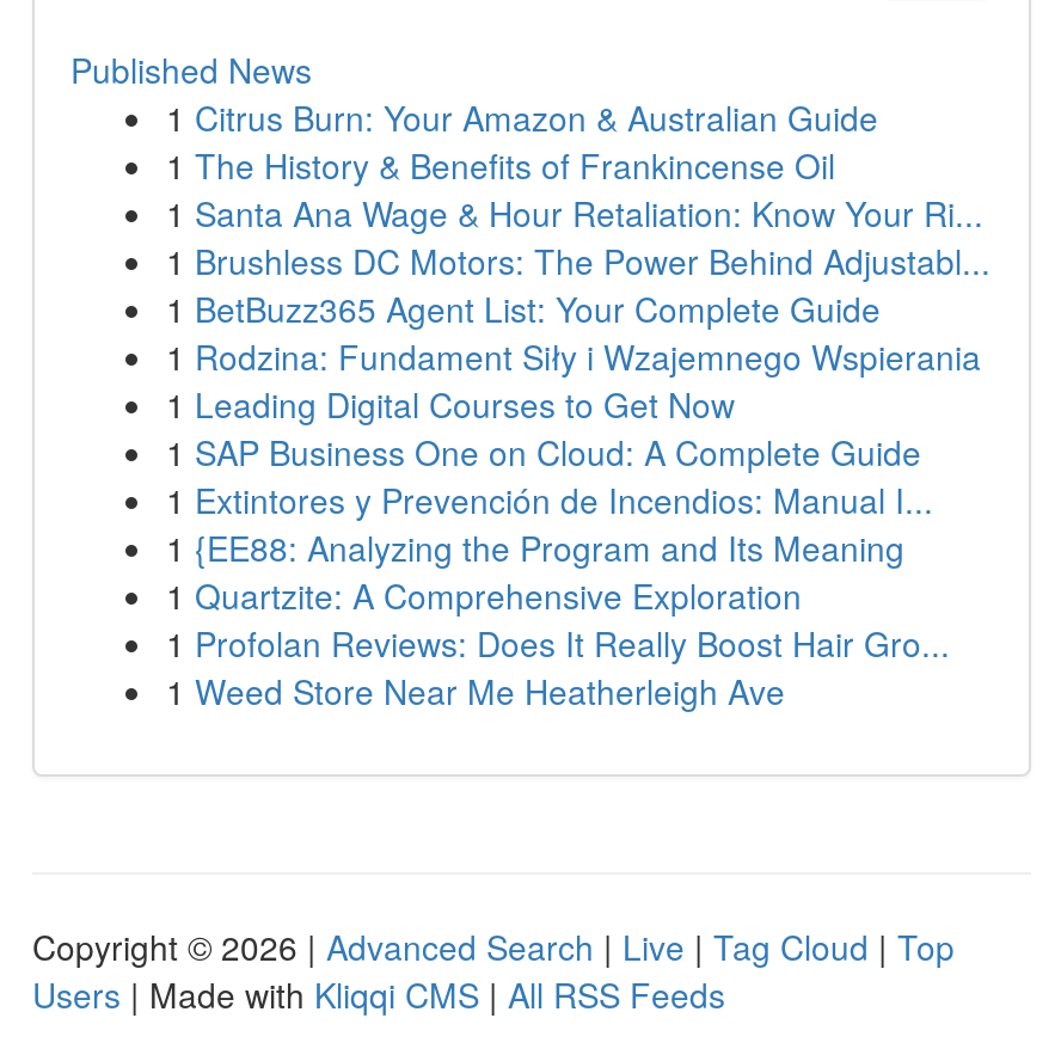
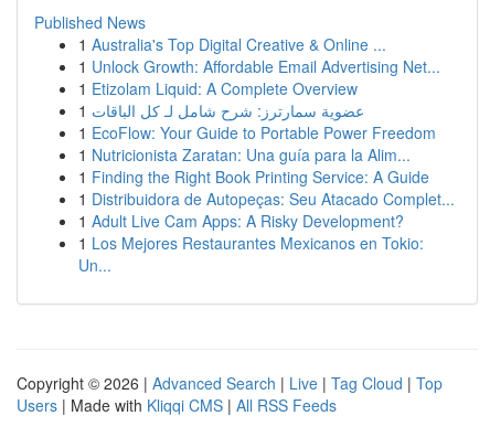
- 1 Citrus Burn: Your Amazon & Australian Guide
- 1 The History & Benefits of Frankincense Oil
- 1 Santa Ana Wage & Hour Retaliation: Know Your Ri...
- 1 Brushless DC Motors: The Power Behind Adjustabl...
- 1 BetBuzz365 Agent List: Your Complete Guide
- 1 Rodzina: Fundament Siły i Wzajemnego Wspierania
- 1 Leading Digital Courses to Get Now
- 1 SAP Business One on Cloud: A Complete Guide
- 1 Extintores y Prevención de Incendios: Manual I...
- 1 {EE88: Analyzing the Program and Its Meaning
- 1 Quartzite: A Comprehensive Exploration
- 1 Profolan Reviews: Does It Really Boost Hair Gro...
- 1 Weed Store Near Me Heatherleigh Ave
+ 1 Australia's Top Digital Creative & Online ...
+ 1 Unlock Growth: Affordable Email Advertising Net...
+ 1 Etizolam Liquid: A Complete Overview
+ 1 عضوية سمارترز: شرح شامل لـ كل الباقات
+ 1 EcoFlow: Your Guide to Portable Power Freedom
+ 1 Nutricionista Zaratan: Una guía para la Alim...
+ 1 Finding the Right Book Printing Service: A Guide
+ 1 Distribuidora de Autopeças: Seu Atacado Complet...
+ 1 Adult Live Cam Apps: A Risky Development?
+ 1 Los Mejores Restaurantes Mexicanos en Tokio:
+ Un...
